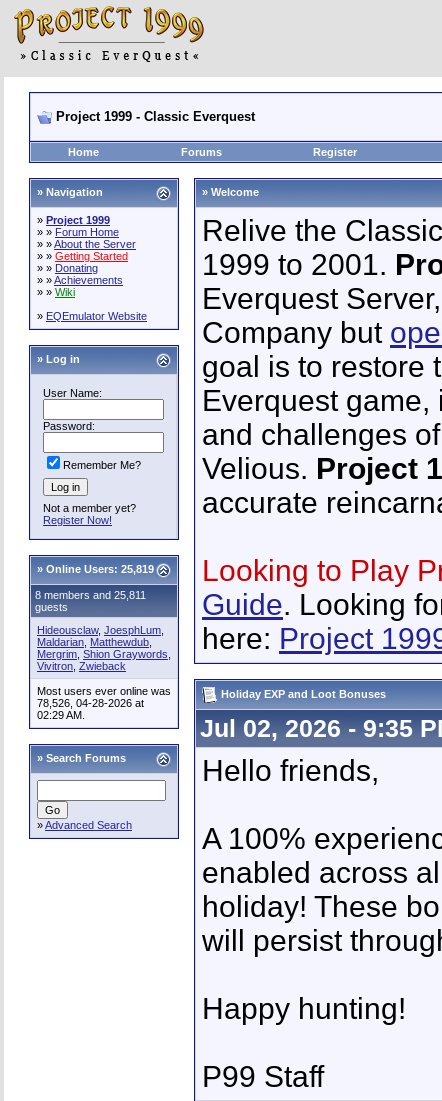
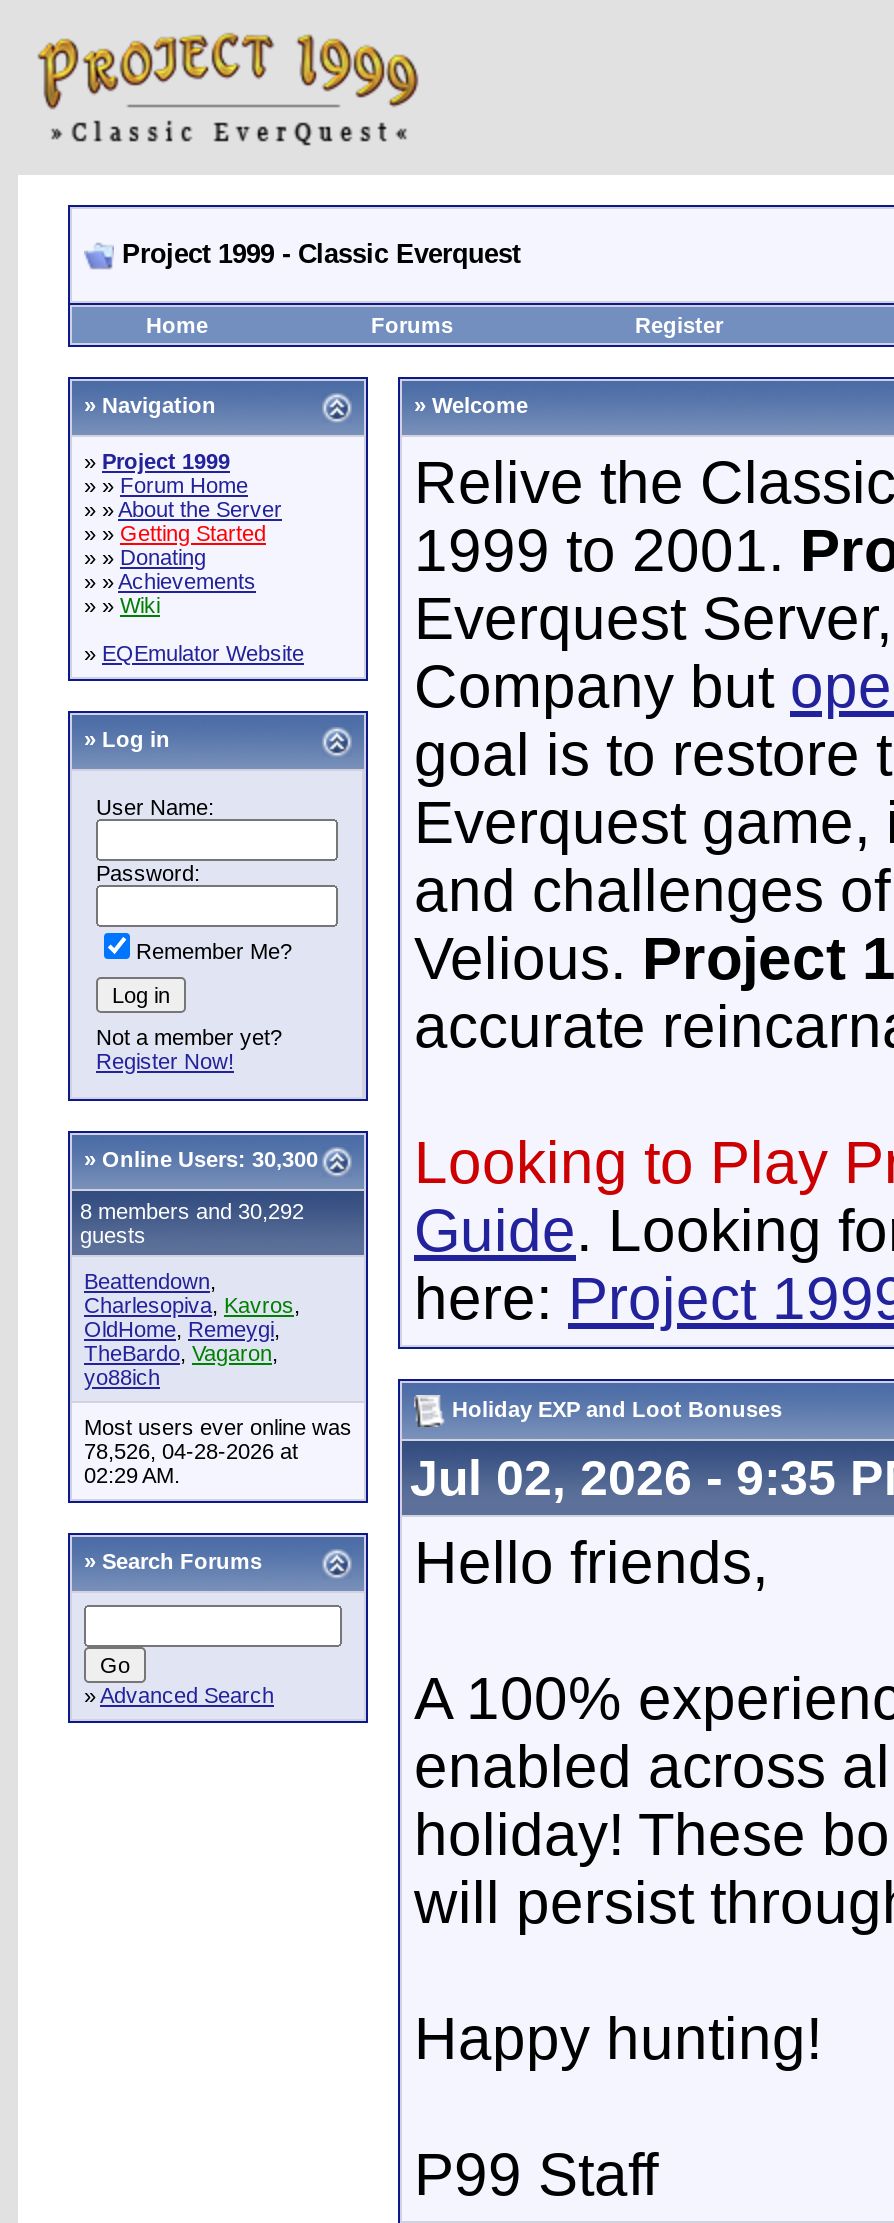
- » Online Users: 25,819
+ » Online Users: 30,300

- 8 members and 25,811
+ 8 members and 30,292

- Hideousclaw, JoesphLum,
- Maldarian,Matthewdub,
- Mergrim,Shion Graywords,
- Vivitron,Zwieback
+ Beattendown,
+ Charlesopiva, Kavros,
+ OldHome,Remeygi,
+ TheBardo,Vagaron,
+ yo88ich
